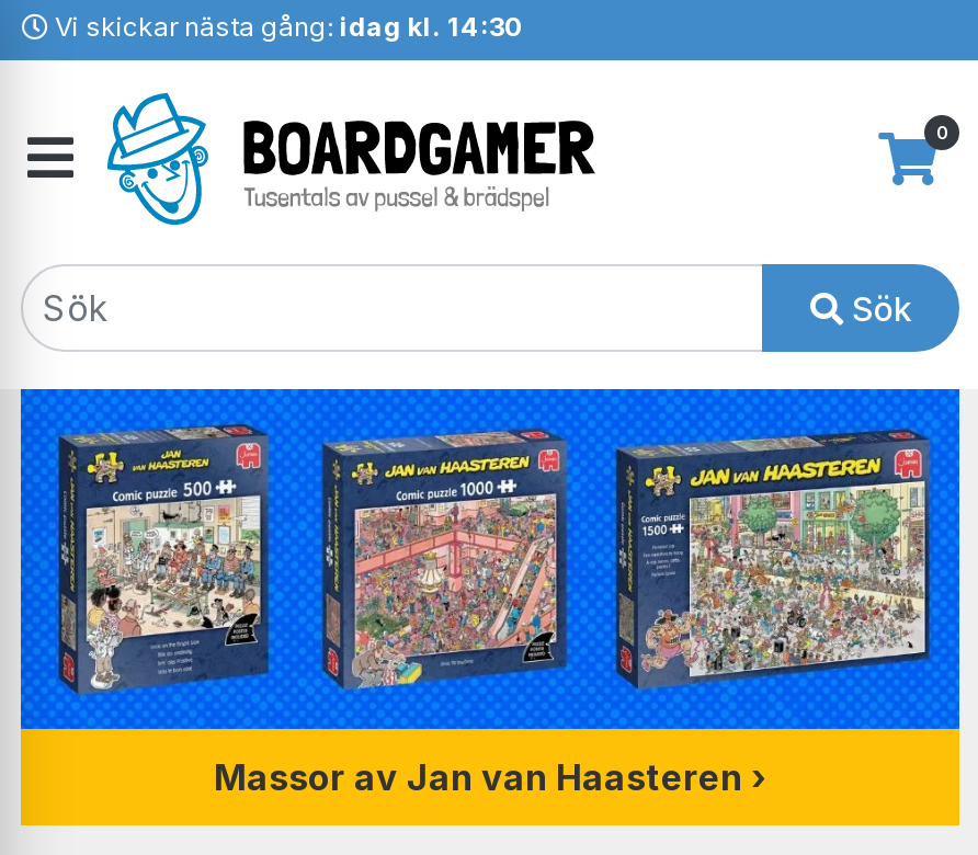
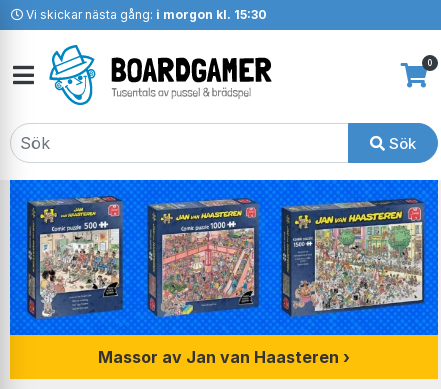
- Vi skickar nästa gång: idag kl. 14:30
+ Vi skickar nästa gång: i morgon kl. 15:30
